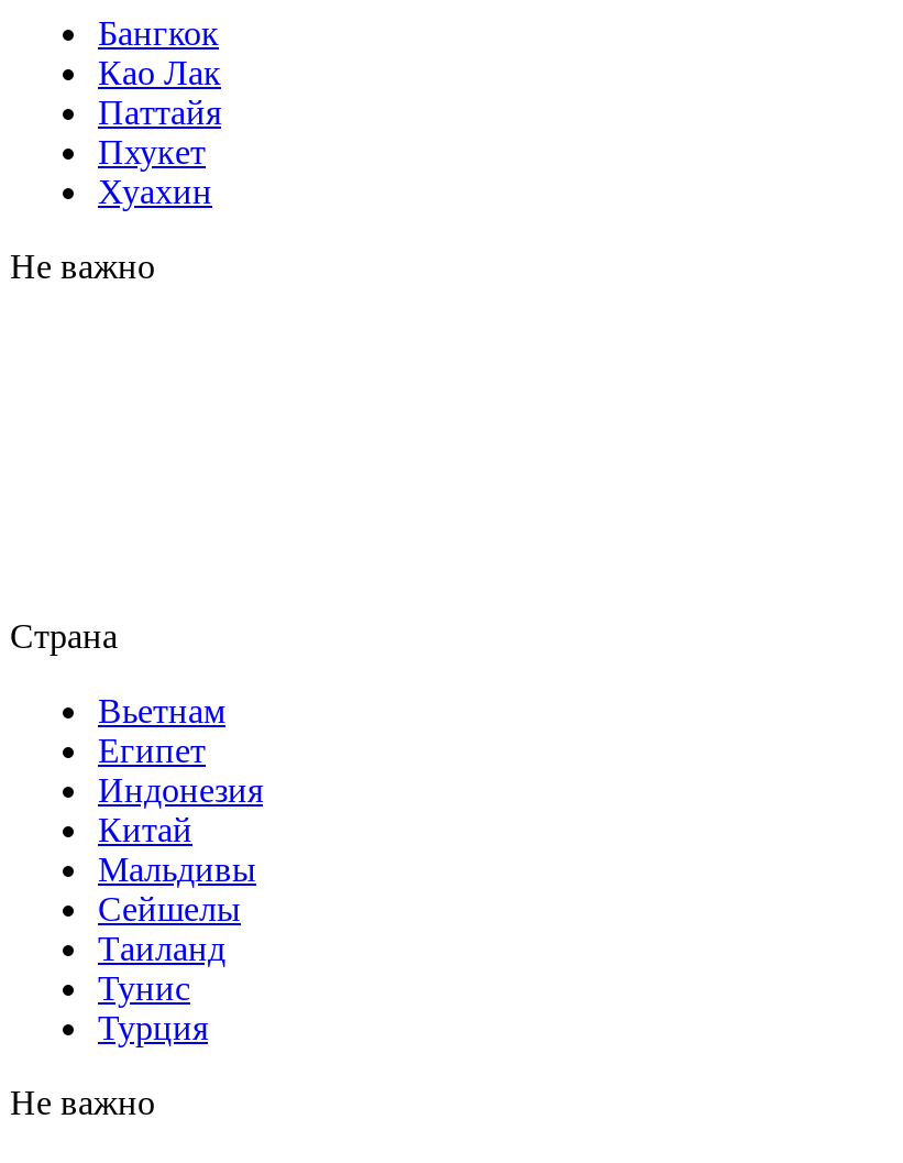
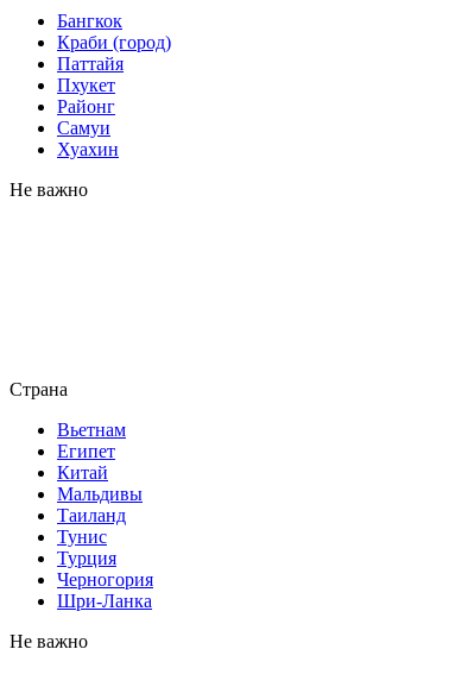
- Као Лак
+ Краби (город)

+ Районг
+ Самуи

- Индонезия

- Сейшелы

+ Черногория
+ Шри-Ланка
